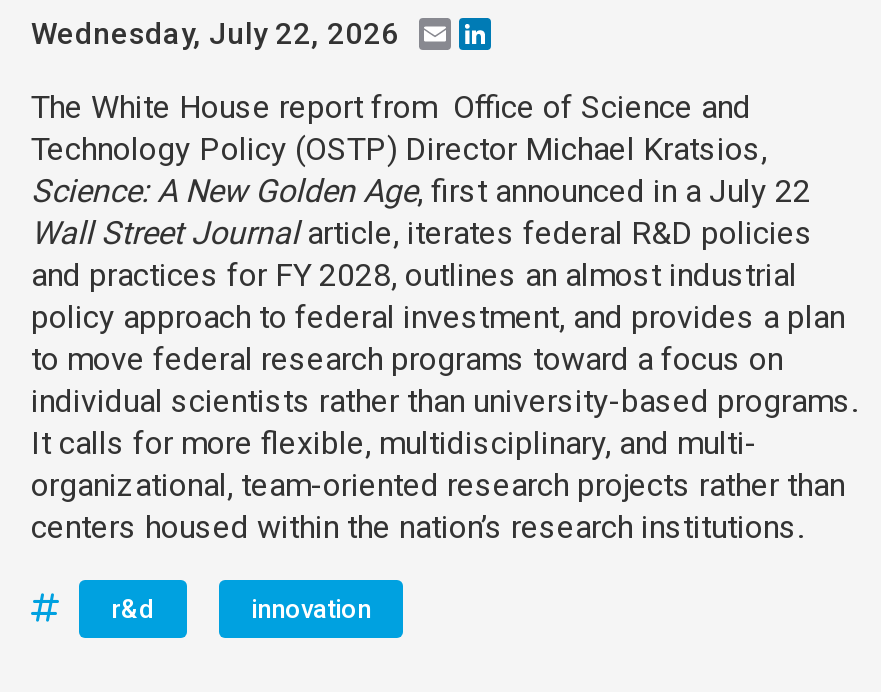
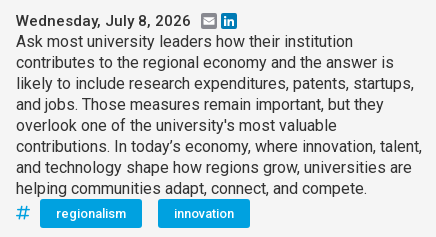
- Wednesday, July 22, 2026
+ Wednesday, July 8, 2026

- The White House report from Office of Science and
- Technology Policy (OSTP) Director Michael Kratsios,
- Science: A New Golden Age, first announced in a July 22
- Wall Street Journal article, iterates federal R&D policies
- and practices for FY 2028, outlines an almost industrial
- policy approach to federal investment, and provides a plan
- to move federal research programs toward a focus on
- individual scientists rather than university-based programs.
- It calls for more flexible, multidisciplinary, and multi-
- organizational, team-oriented research projects rather than
- centers housed within the nation’s research institutions.
- r&d
+ Ask most university leaders how their institution
+ contributes to the regional economy and the answer is
+ likely to include research expenditures, patents, startups,
+ and jobs. Those measures remain important, but they
+ overlook one of the university's most valuable
+ contributions. In today’s economy, where innovation, talent,
+ and technology shape how regions grow, universities are
+ helping communities adapt, connect, and compete.
+ regionalism
